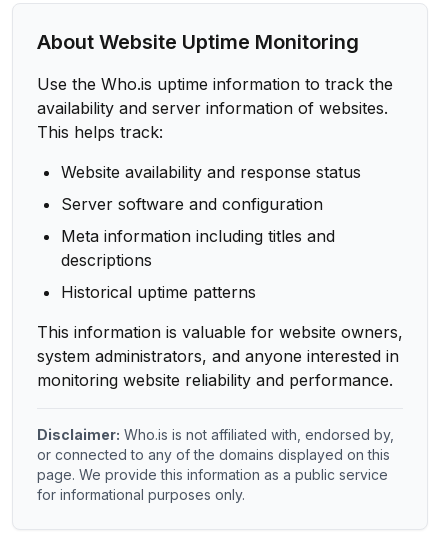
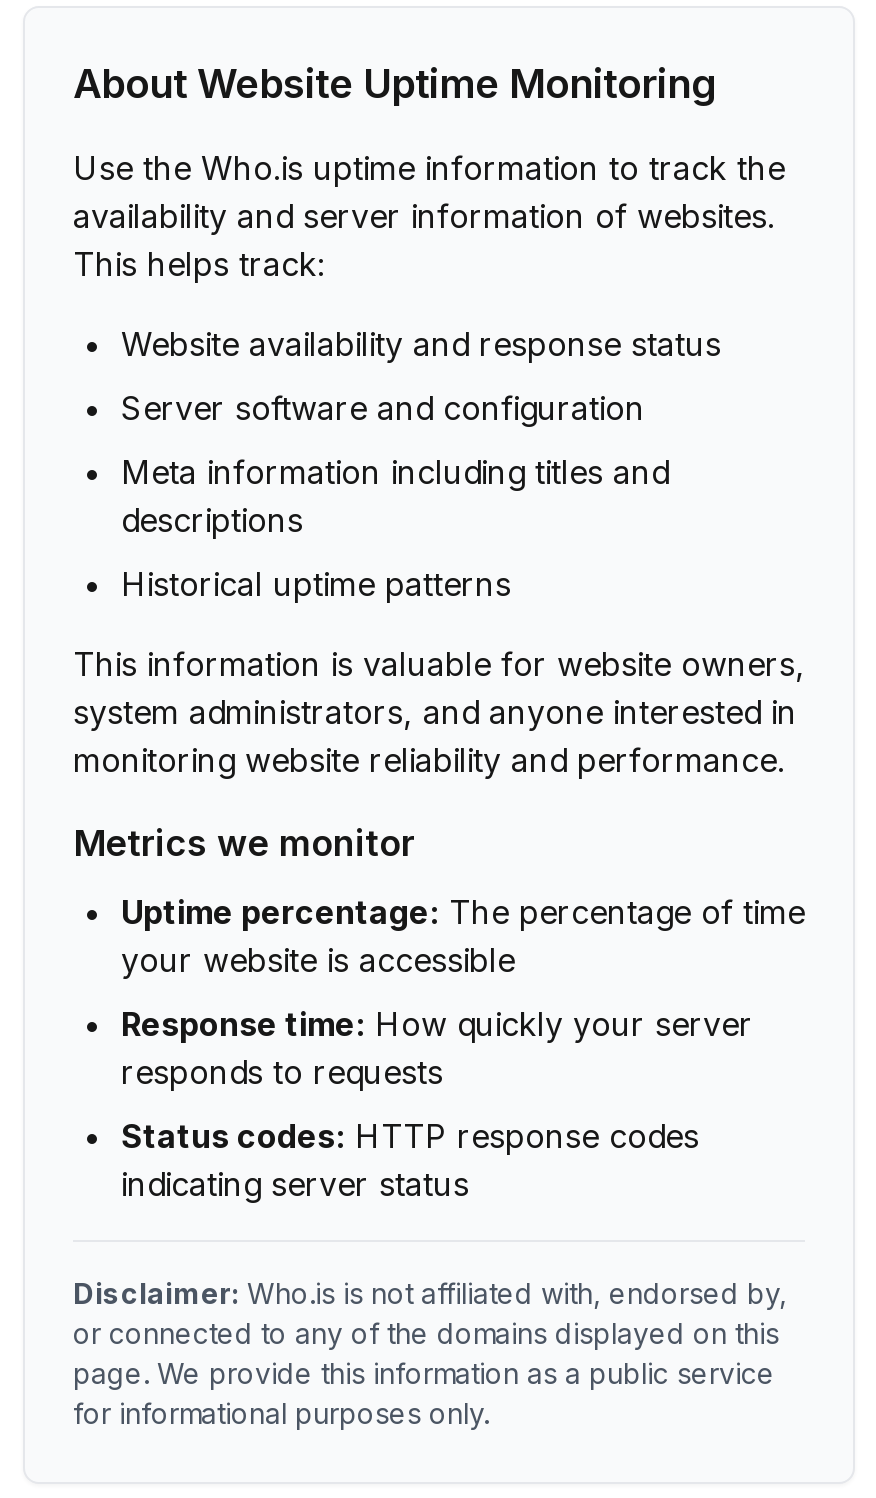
+ Metrics we monitor
+ Uptime percentage: The percentage of time
+ your website is accessible
+ Response time: How quickly your server
+ responds to requests
+ Status codes: HTTP response codes
+ indicating server status
